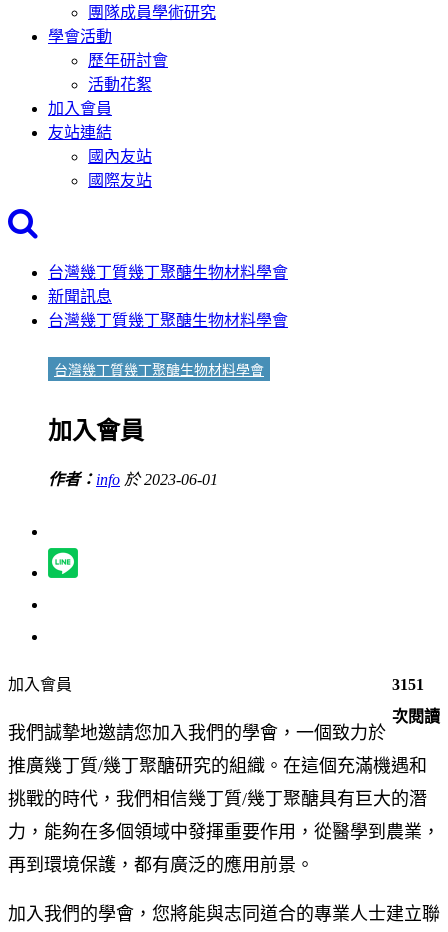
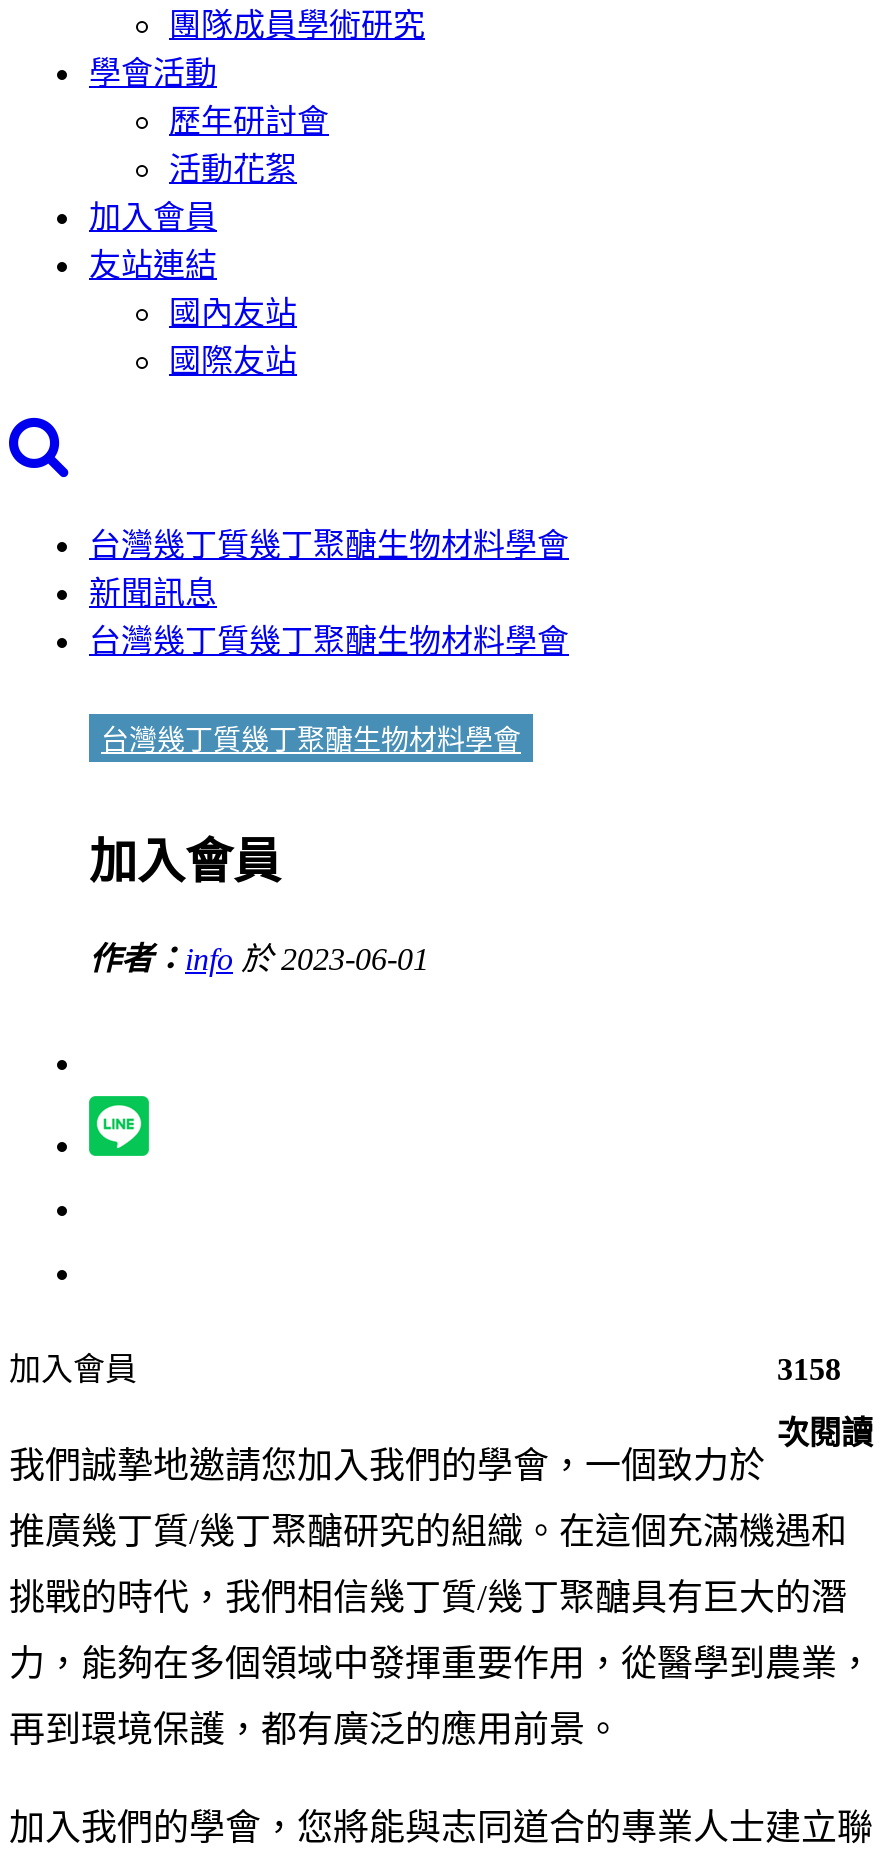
- 3151
+ 3158
